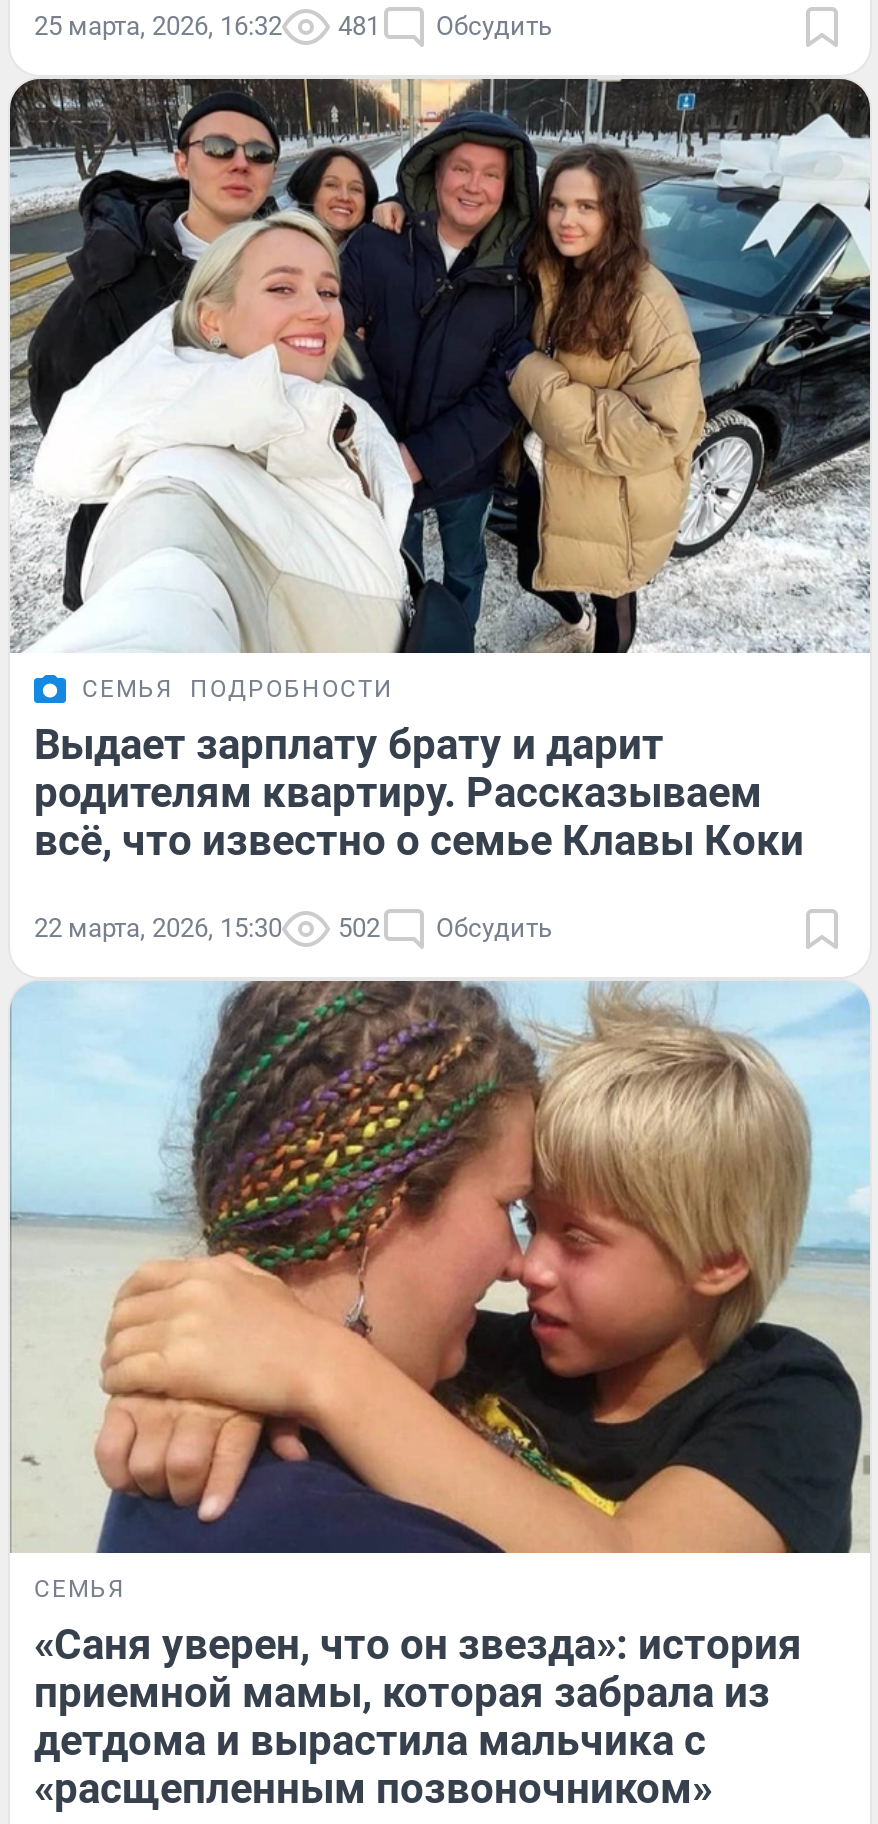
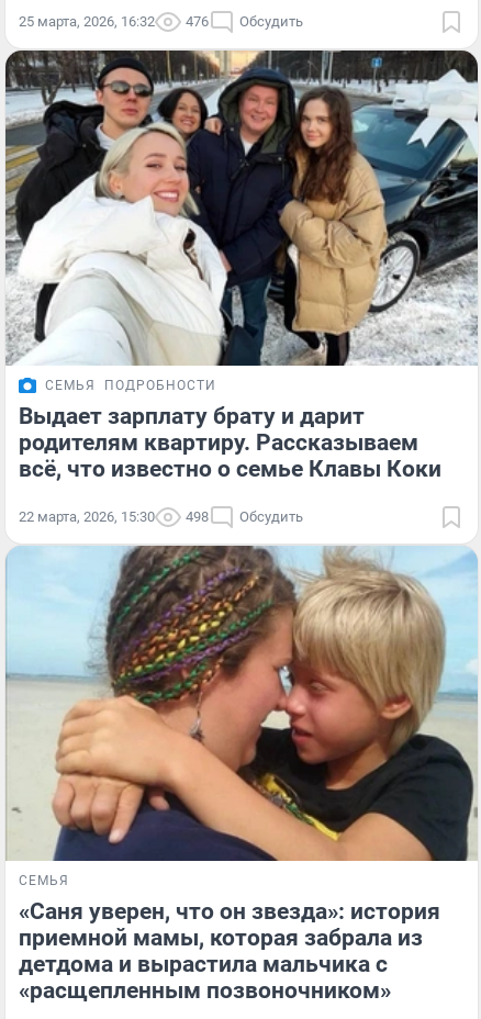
- 25 марта, 2026, 16:32 481 Обсудить
+ 25 марта, 2026, 16:32 476 Обсудить

- 22 марта, 2026, 15:30 502 Обсудить
+ 22 марта, 2026, 15:30 498 Обсудить
